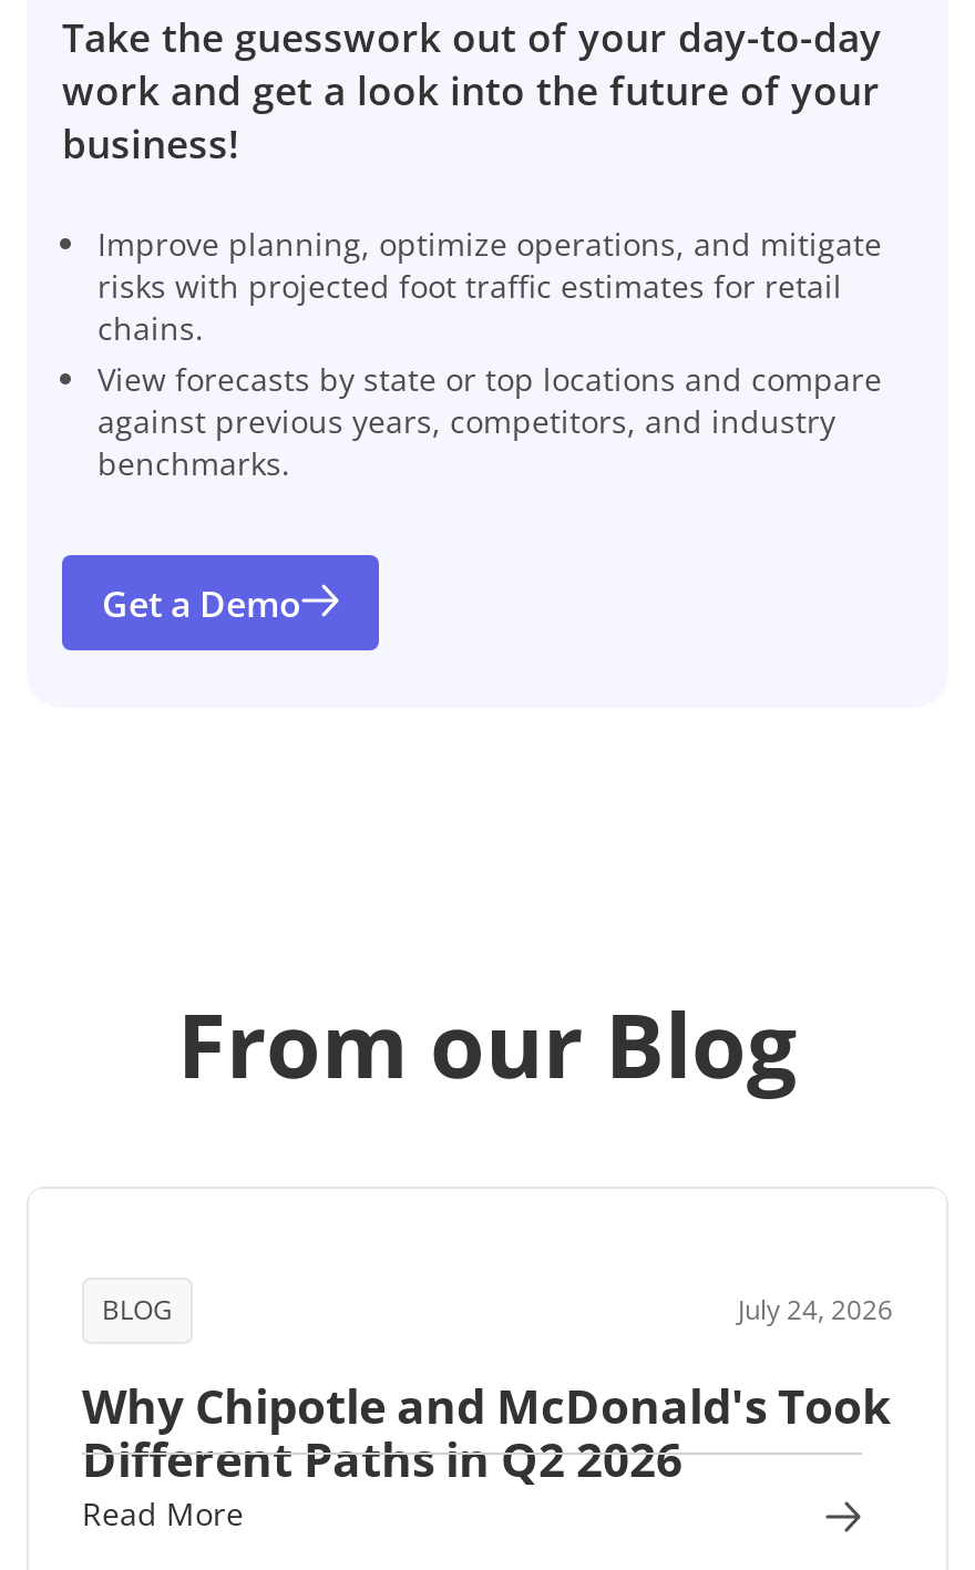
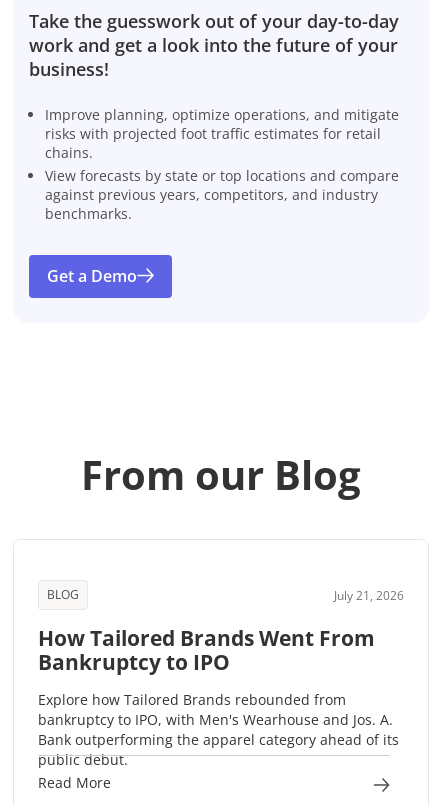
- July 24, 2026
- Why Chipotle and McDonald's Took
- Different Paths in Q2 2026
+ July 21, 2026
+ How Tailored Brands Went From
+ Bankruptcy to IPO
+ Explore how Tailored Brands rebounded from
+ bankruptcy to IPO, with Men's Wearhouse and Jos. A.
+ Bank outperforming the apparel category ahead of its
+ public debut.
